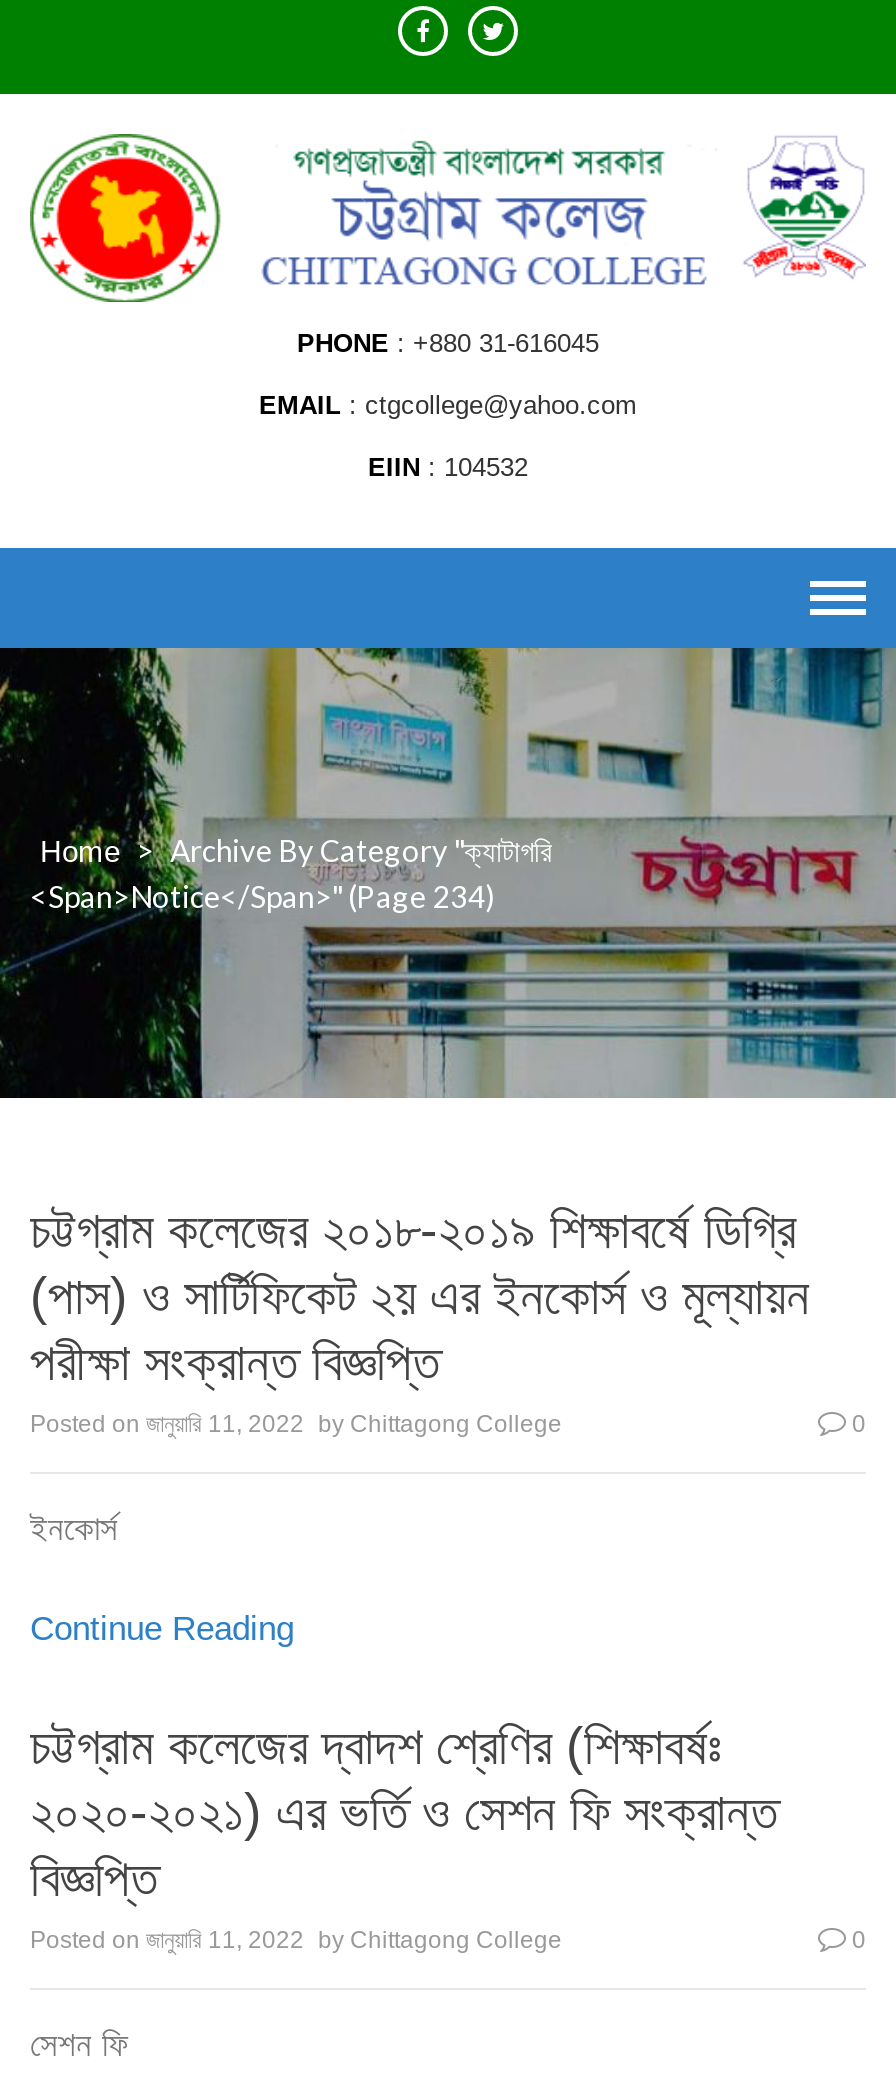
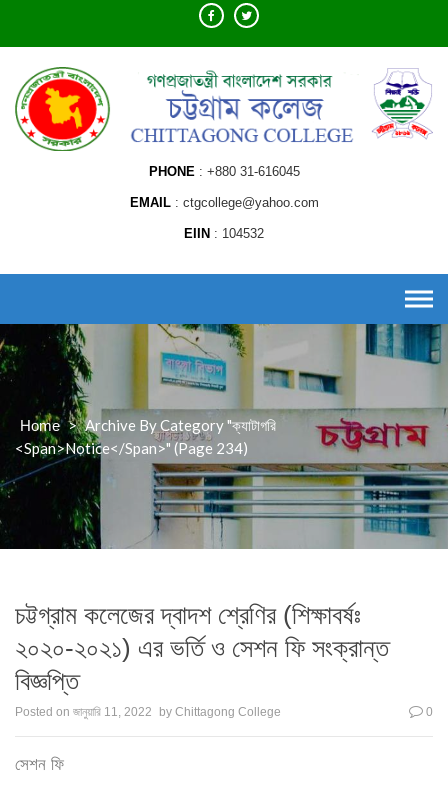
- চট্টগ্রাম কলেজের ২০১৮-২০১৯ শিক্ষাবর্ষে ডিগ্রি
- (পাস) ও সার্টিফিকেট ২য় এর ইনকোর্স ও মূল্যায়ন
- পরীক্ষা সংক্রান্ত বিজ্ঞপ্তি
- Posted on জানুয়ারি 11, 2022 by Chittagong College
- 0
- ইনকোর্স
- Continue Reading
